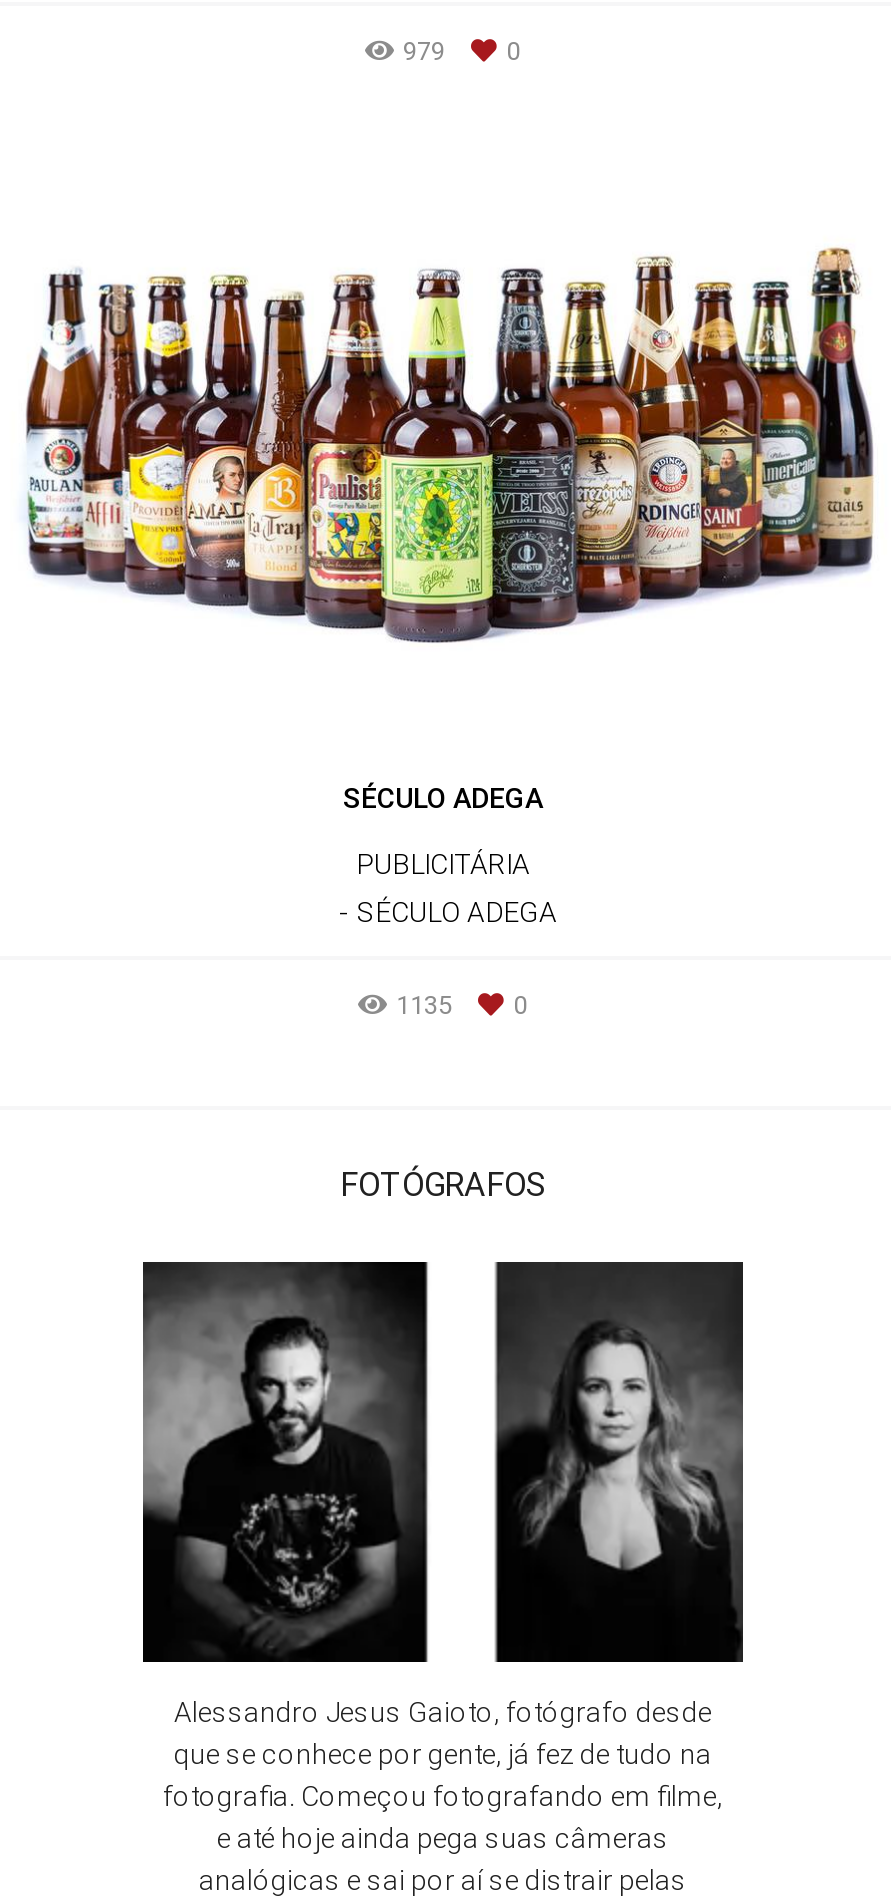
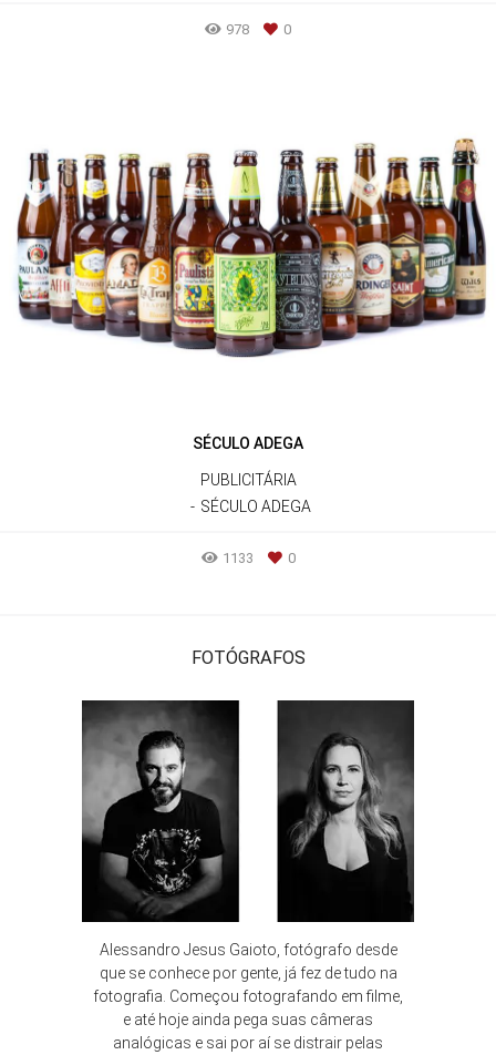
- 979
+ 978

- 1135
+ 1133
